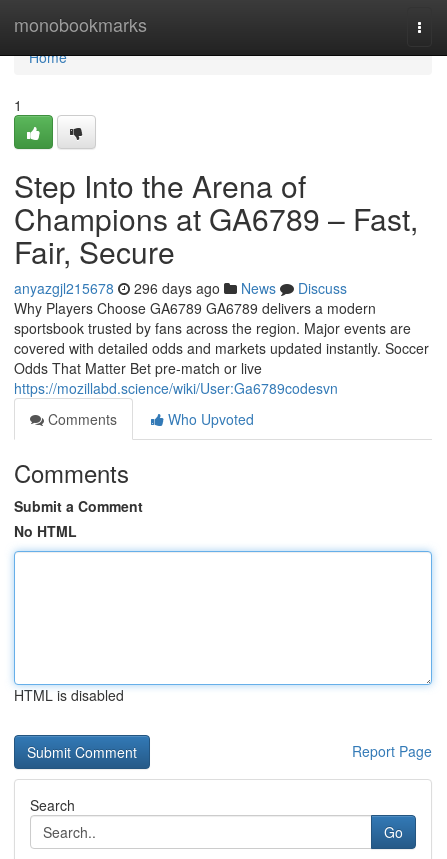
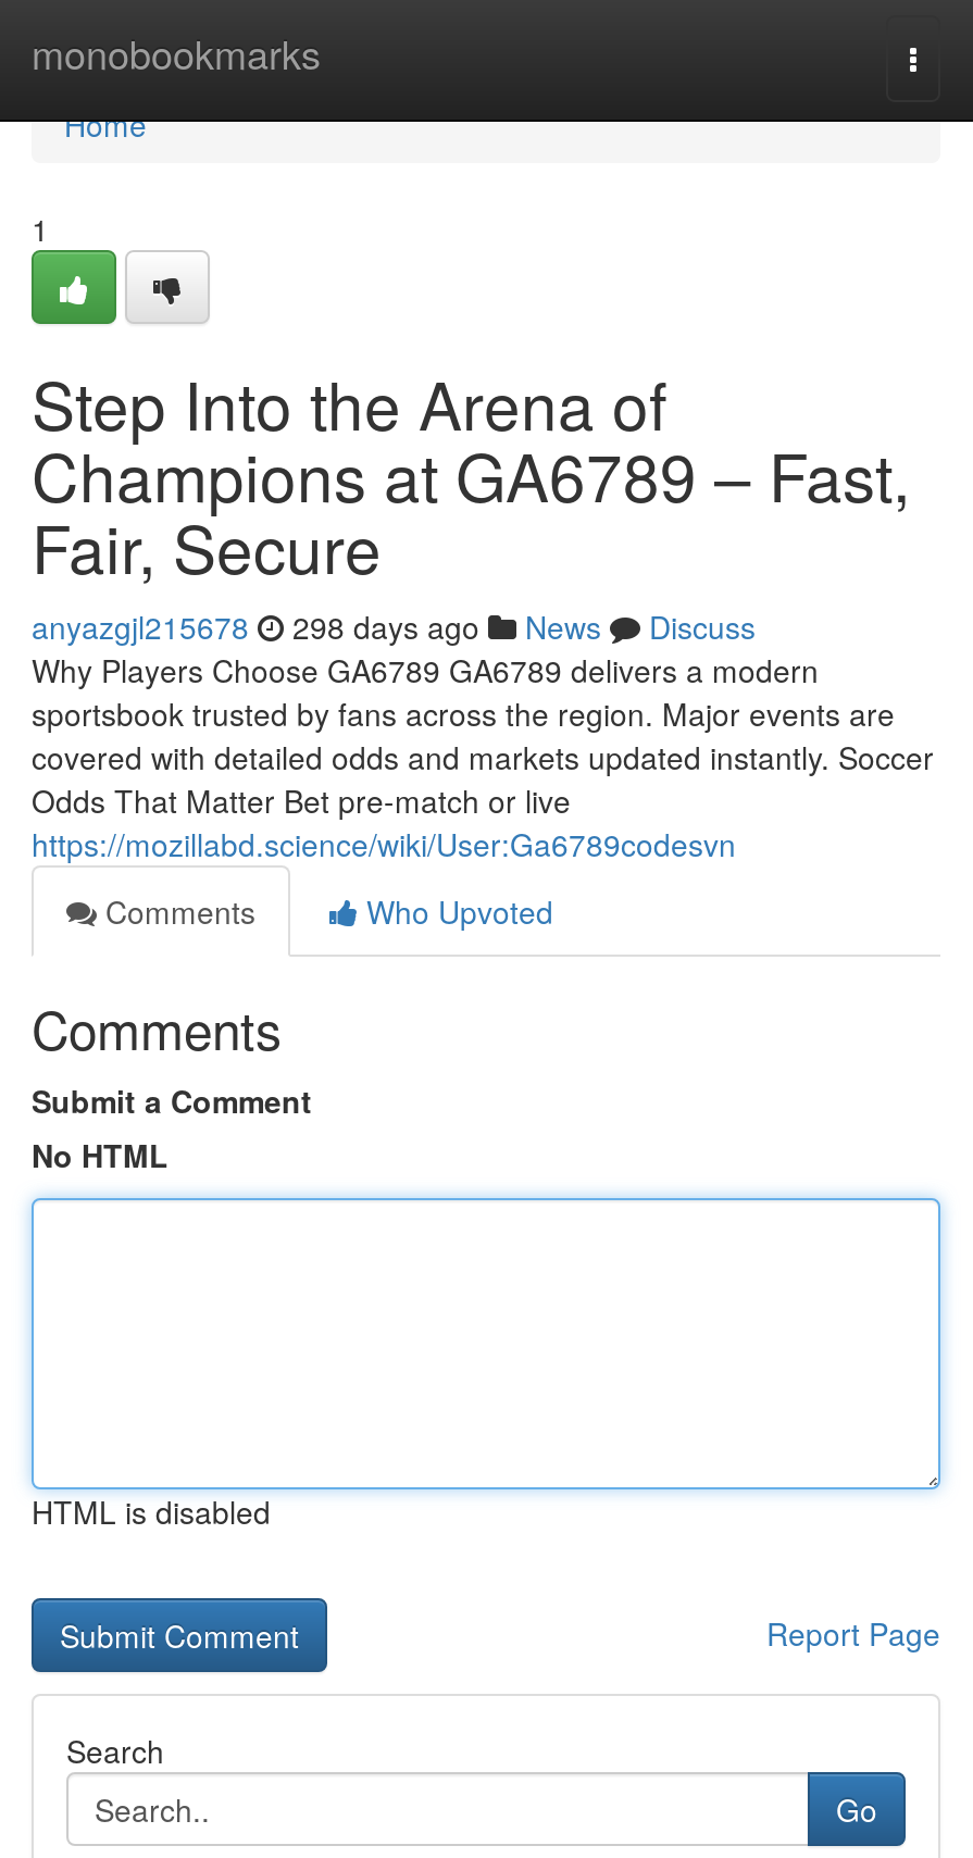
- anyazgjl215678 296 days ago News Discuss
+ anyazgjl215678 298 days ago News Discuss
